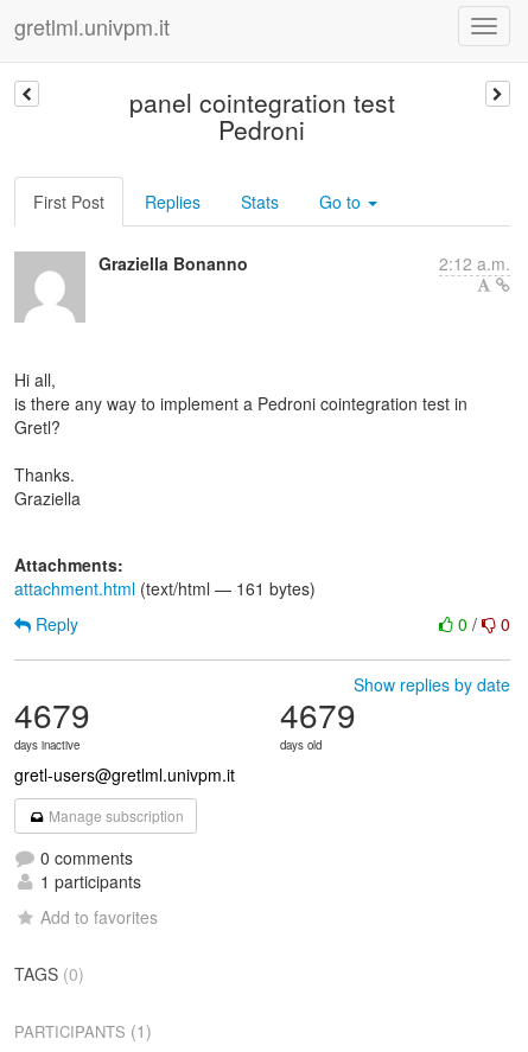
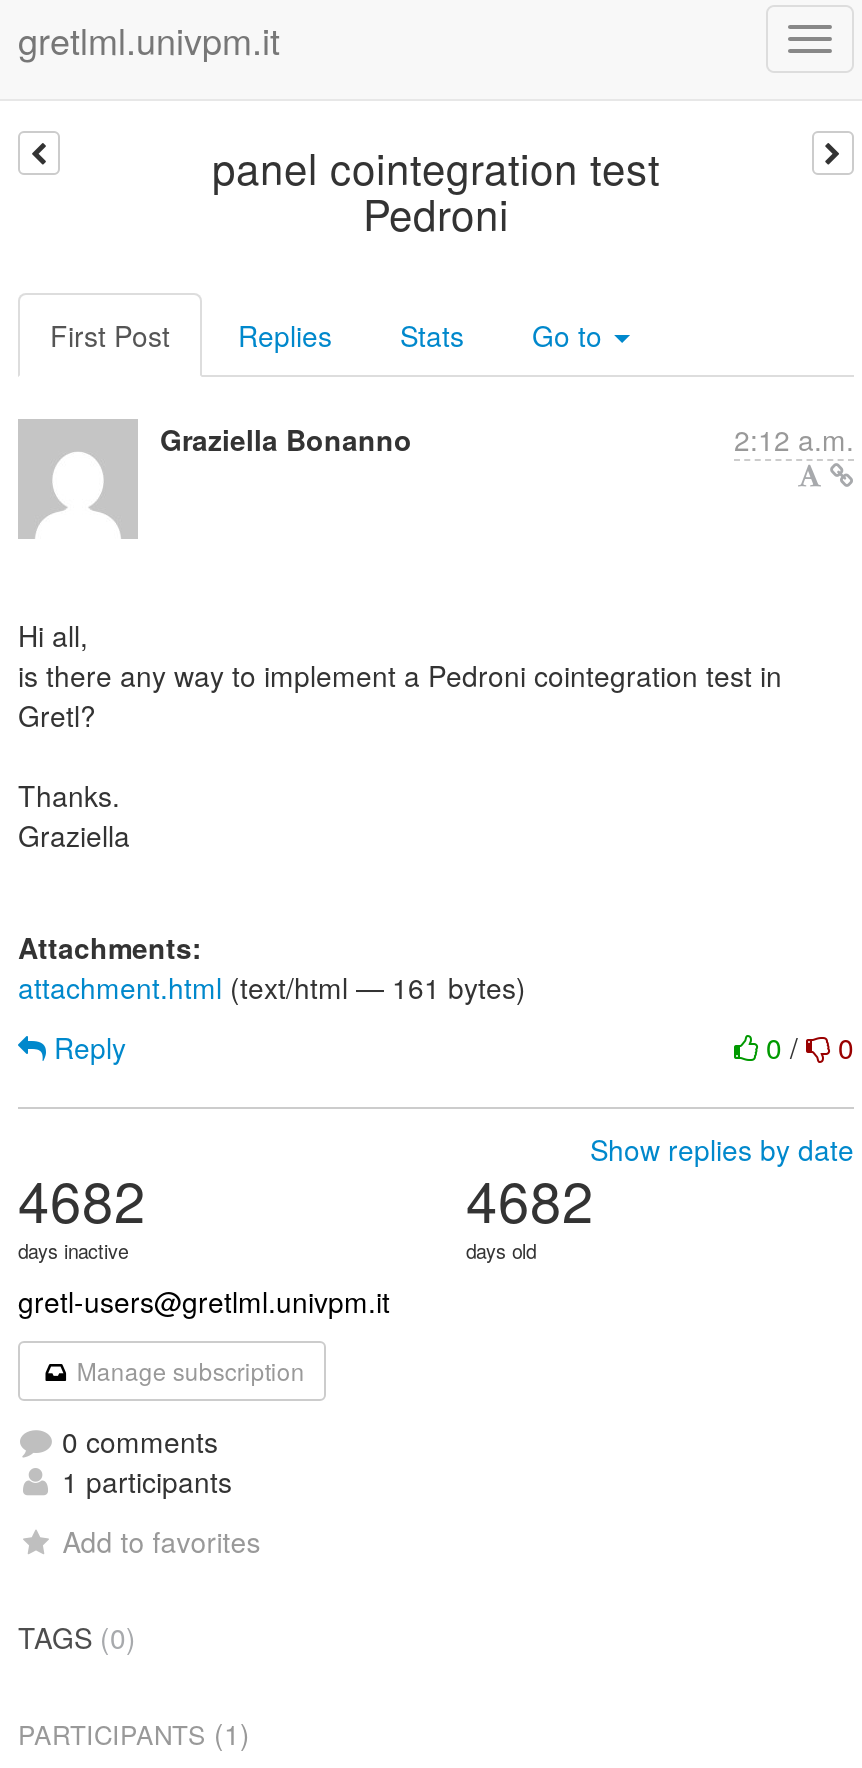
- 4679
+ 4682

- 4679
+ 4682
